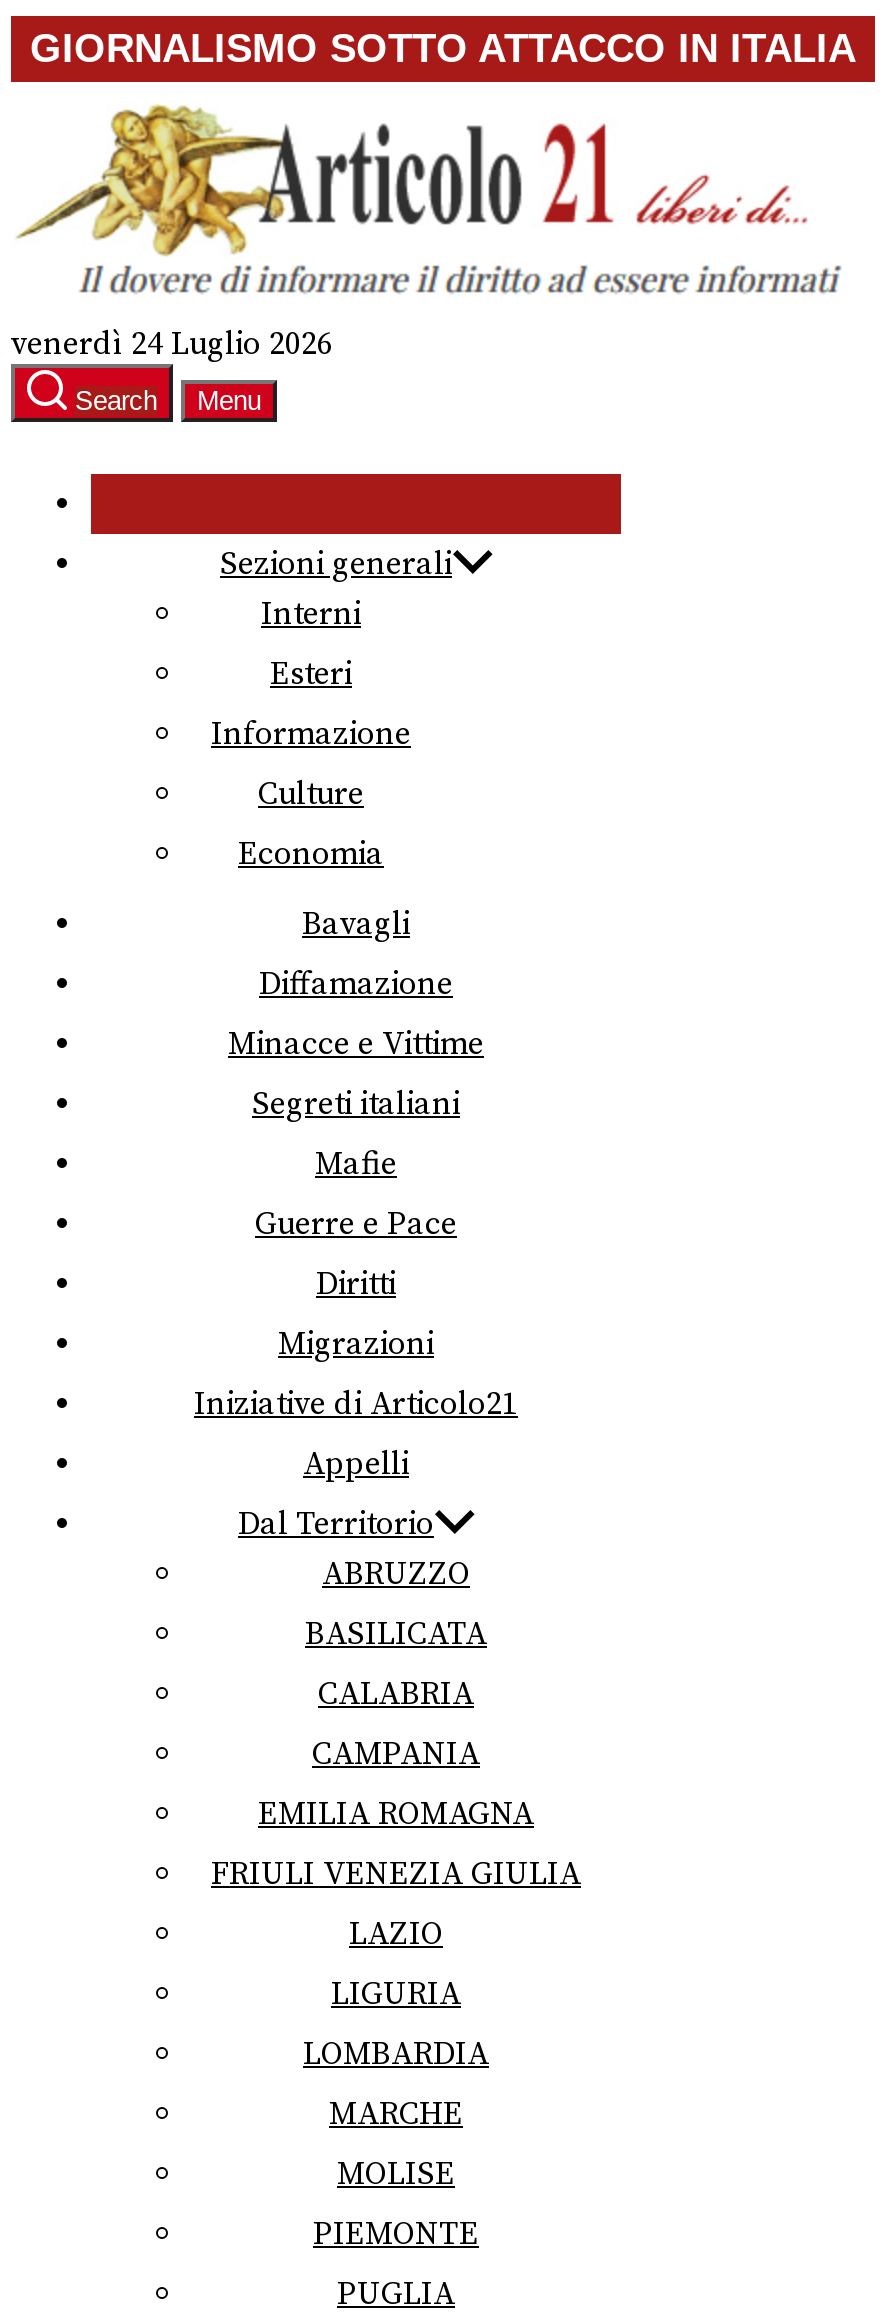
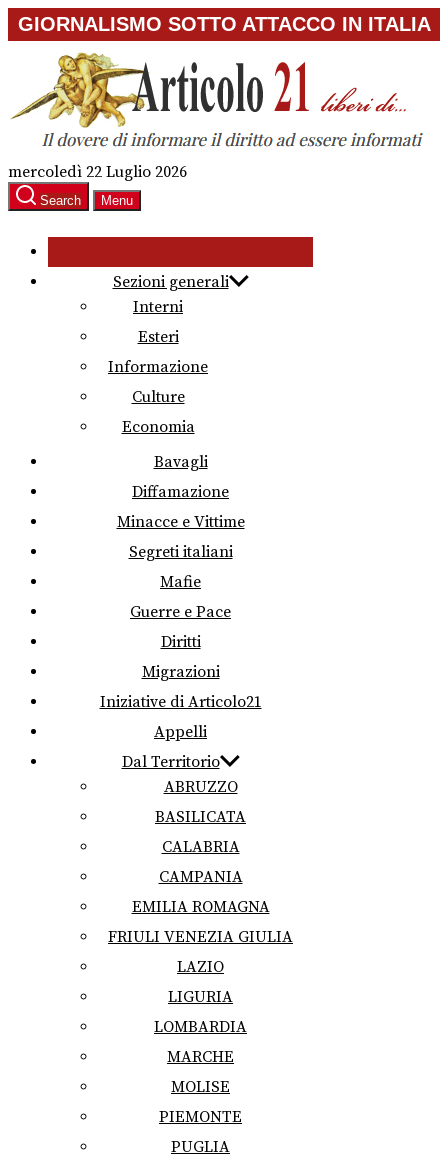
- venerdì 24 Luglio 2026
+ mercoledì 22 Luglio 2026
